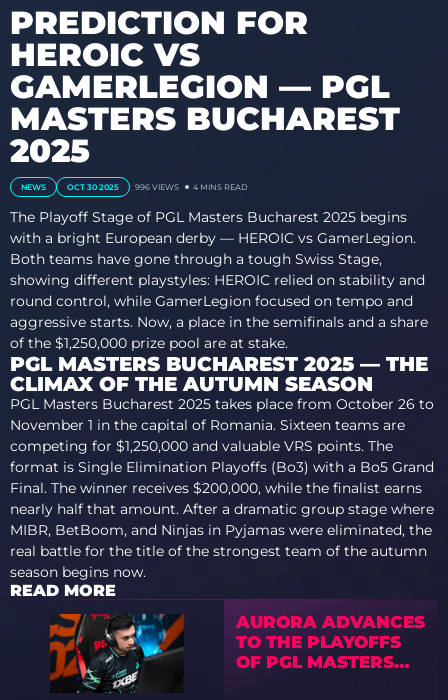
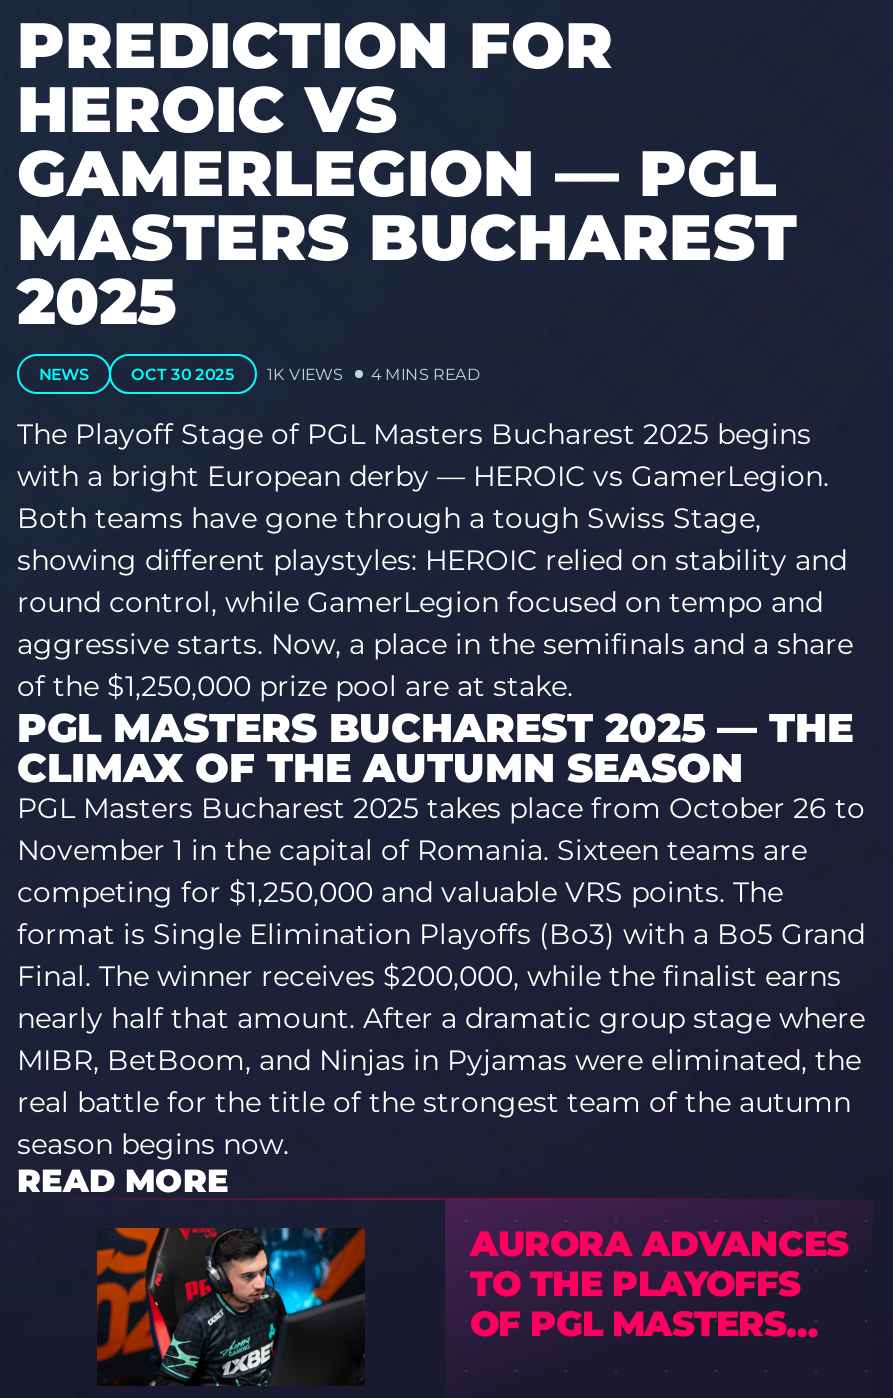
- OCT 30 2025 996 VIEWS 4 MINS READ
+ OCT 30 2025 1K VIEWS 4 MINS READ
